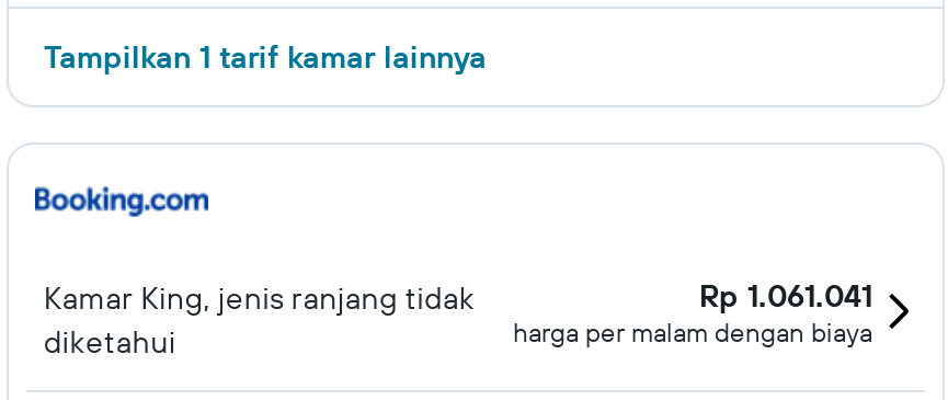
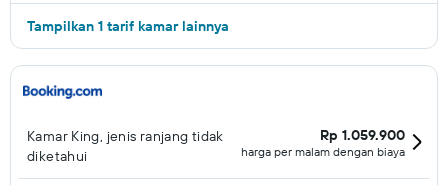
- Rp 1.061.041
+ Rp 1.059.900
